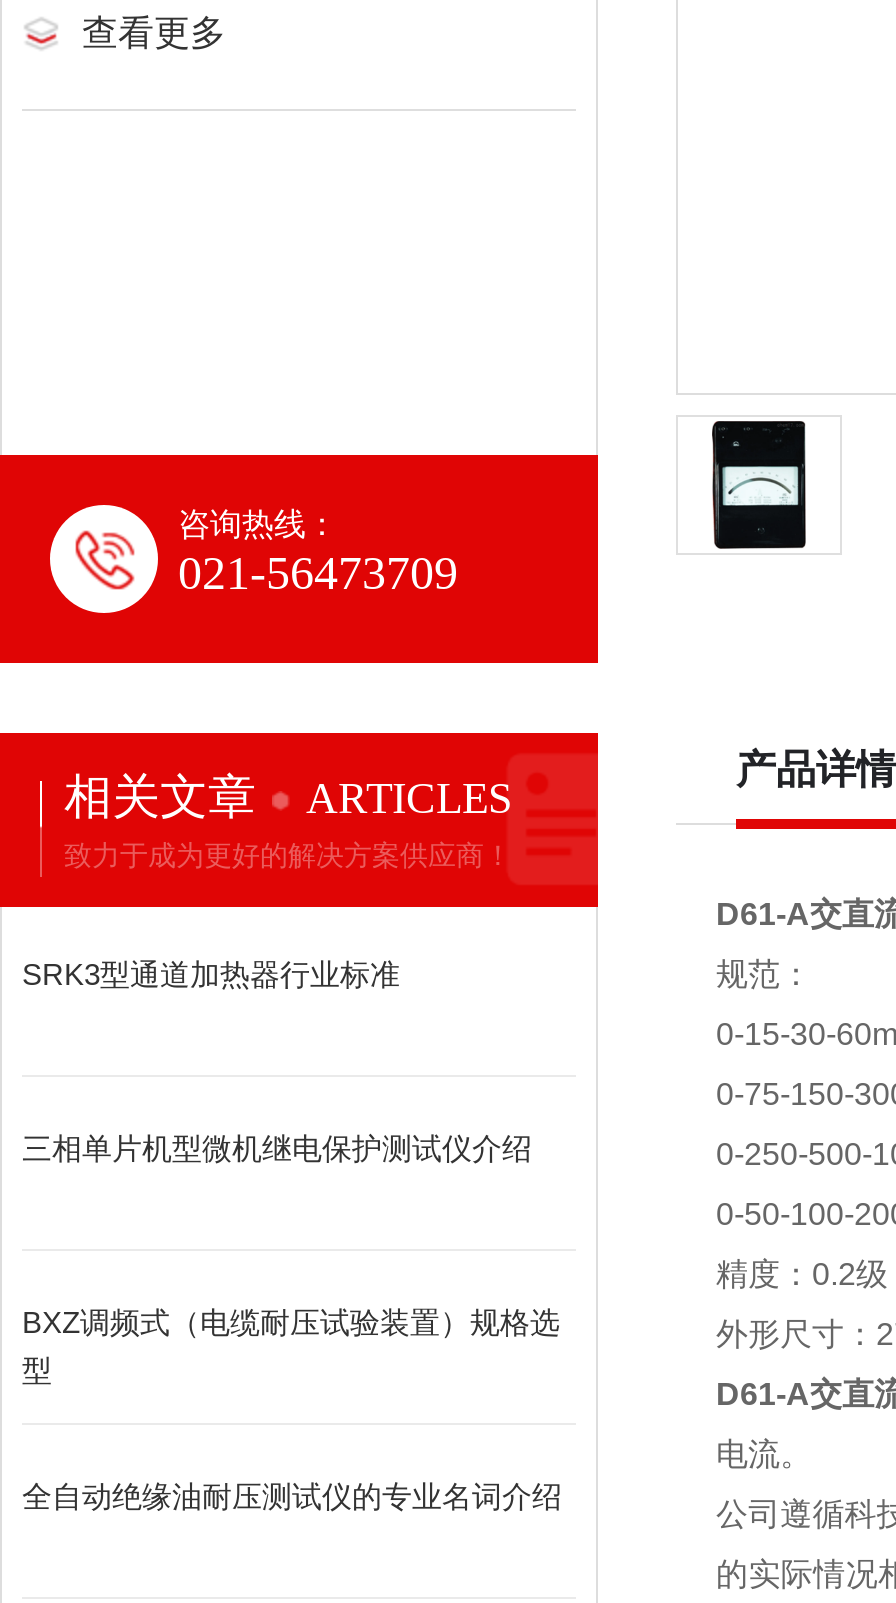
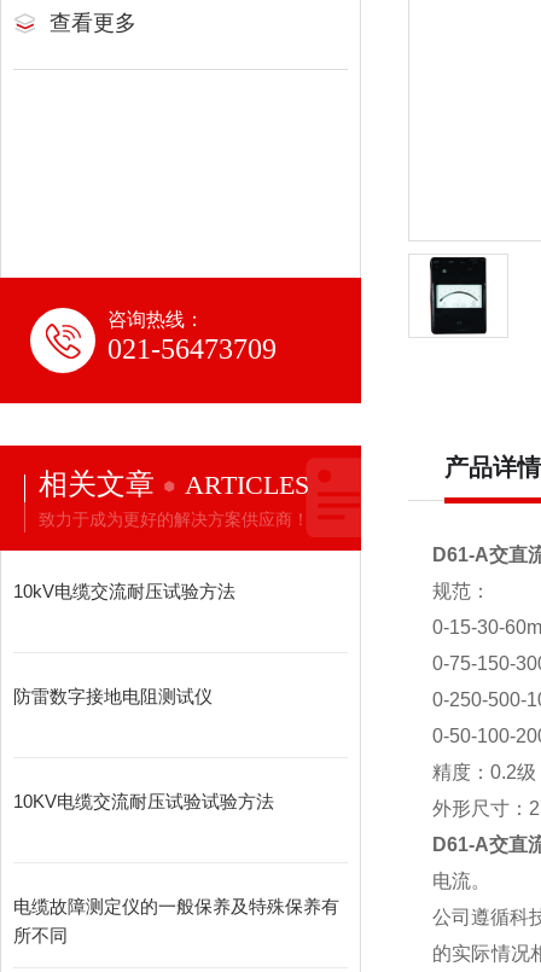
- SRK3型通道加热器行业标准
+ 10kV电缆交流耐压试验方法

- 三相单片机型微机继电保护测试仪介绍
+ 防雷数字接地电阻测试仪

- BXZ调频式（电缆耐压试验装置）规格选
- 型
+ 10KV电缆交流耐压试验试验方法

- 全自动绝缘油耐压测试仪的专业名词介绍
+ 电缆故障测定仪的一般保养及特殊保养有
+ 所不同
